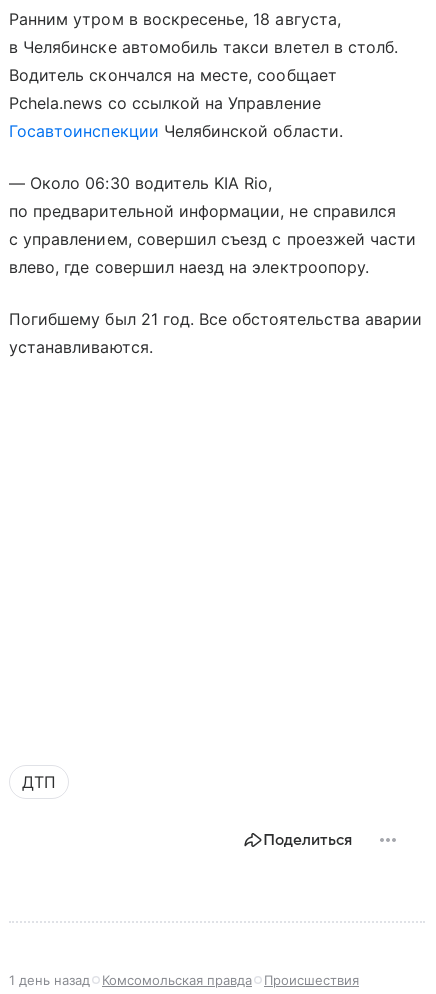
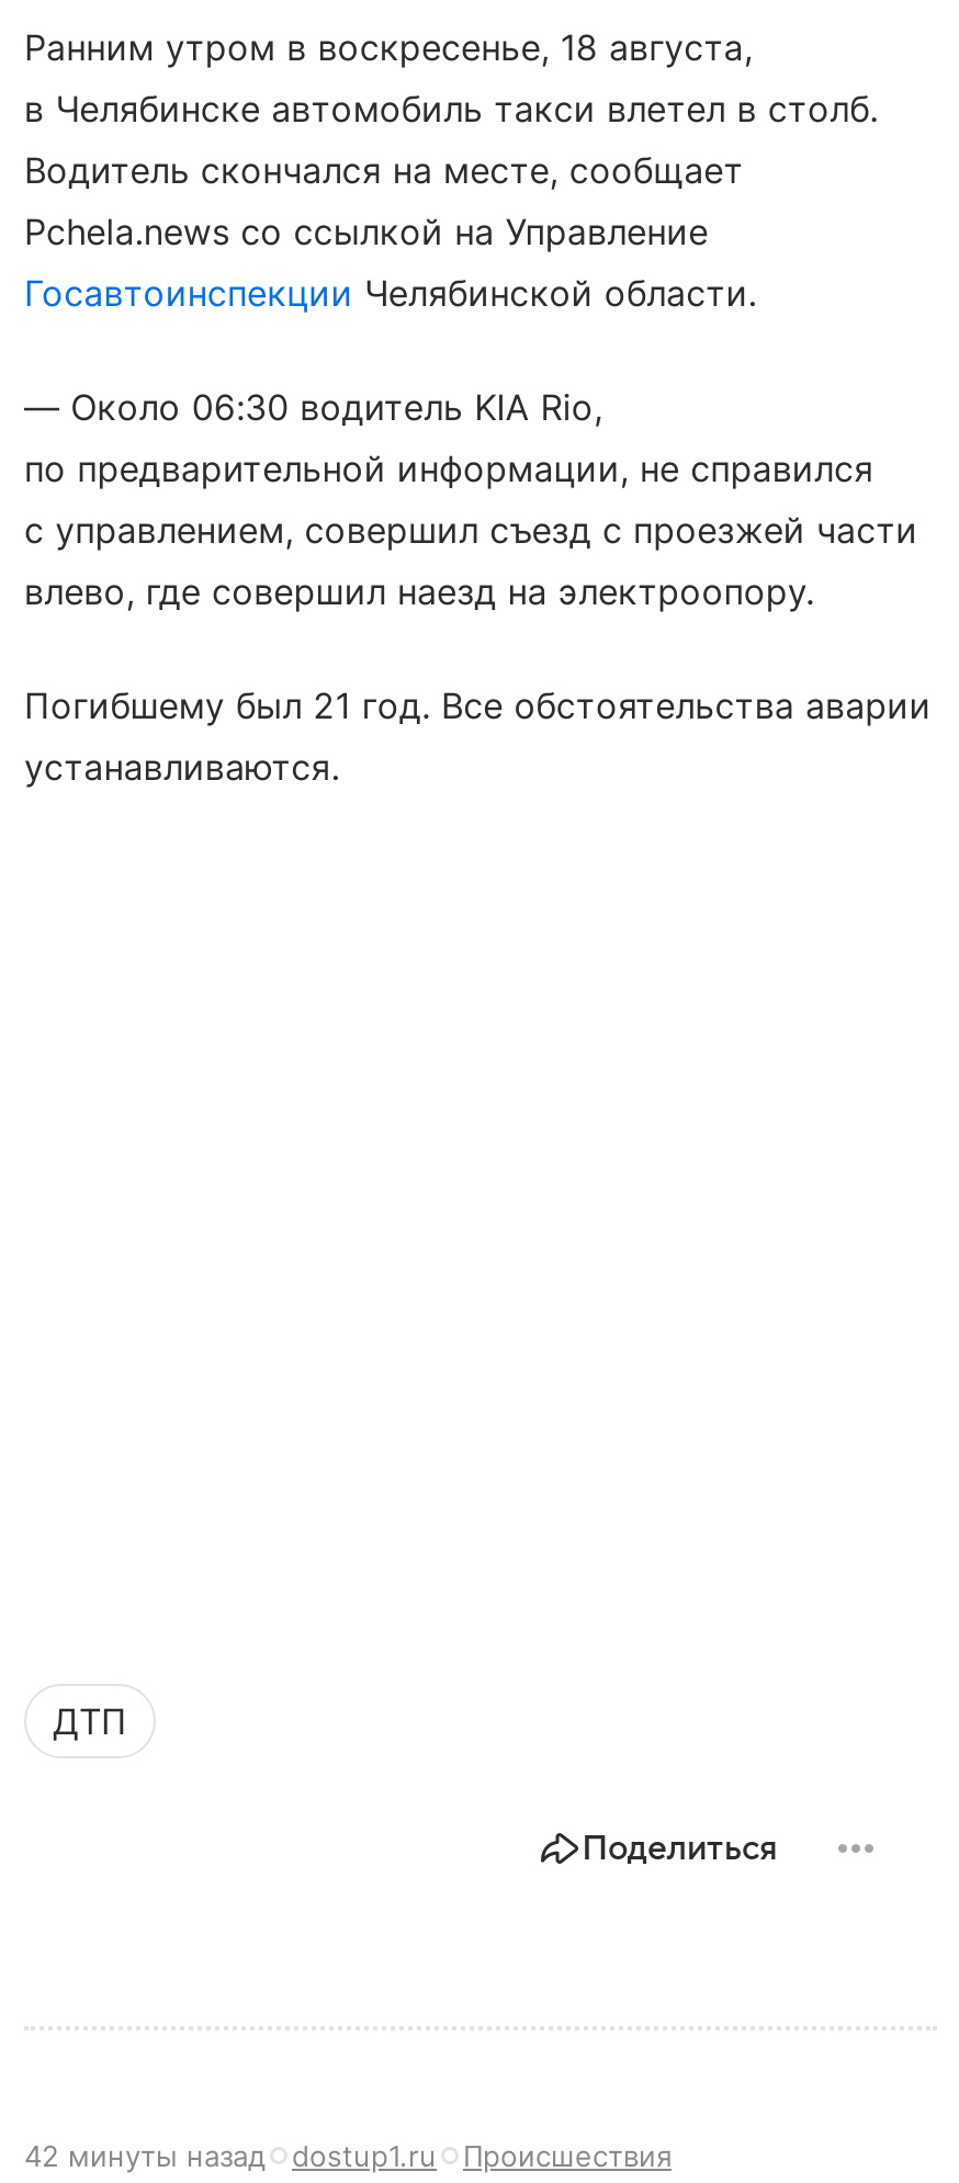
- 1 день назад
- Комсомольская правда
+ 42 минуты назад
+ dostup1.ru
